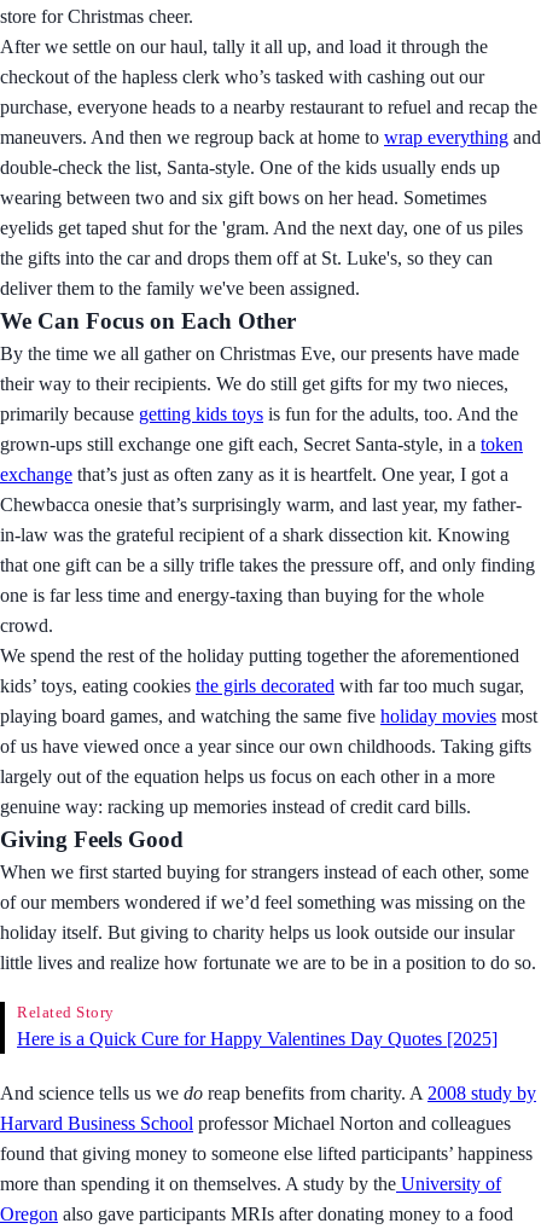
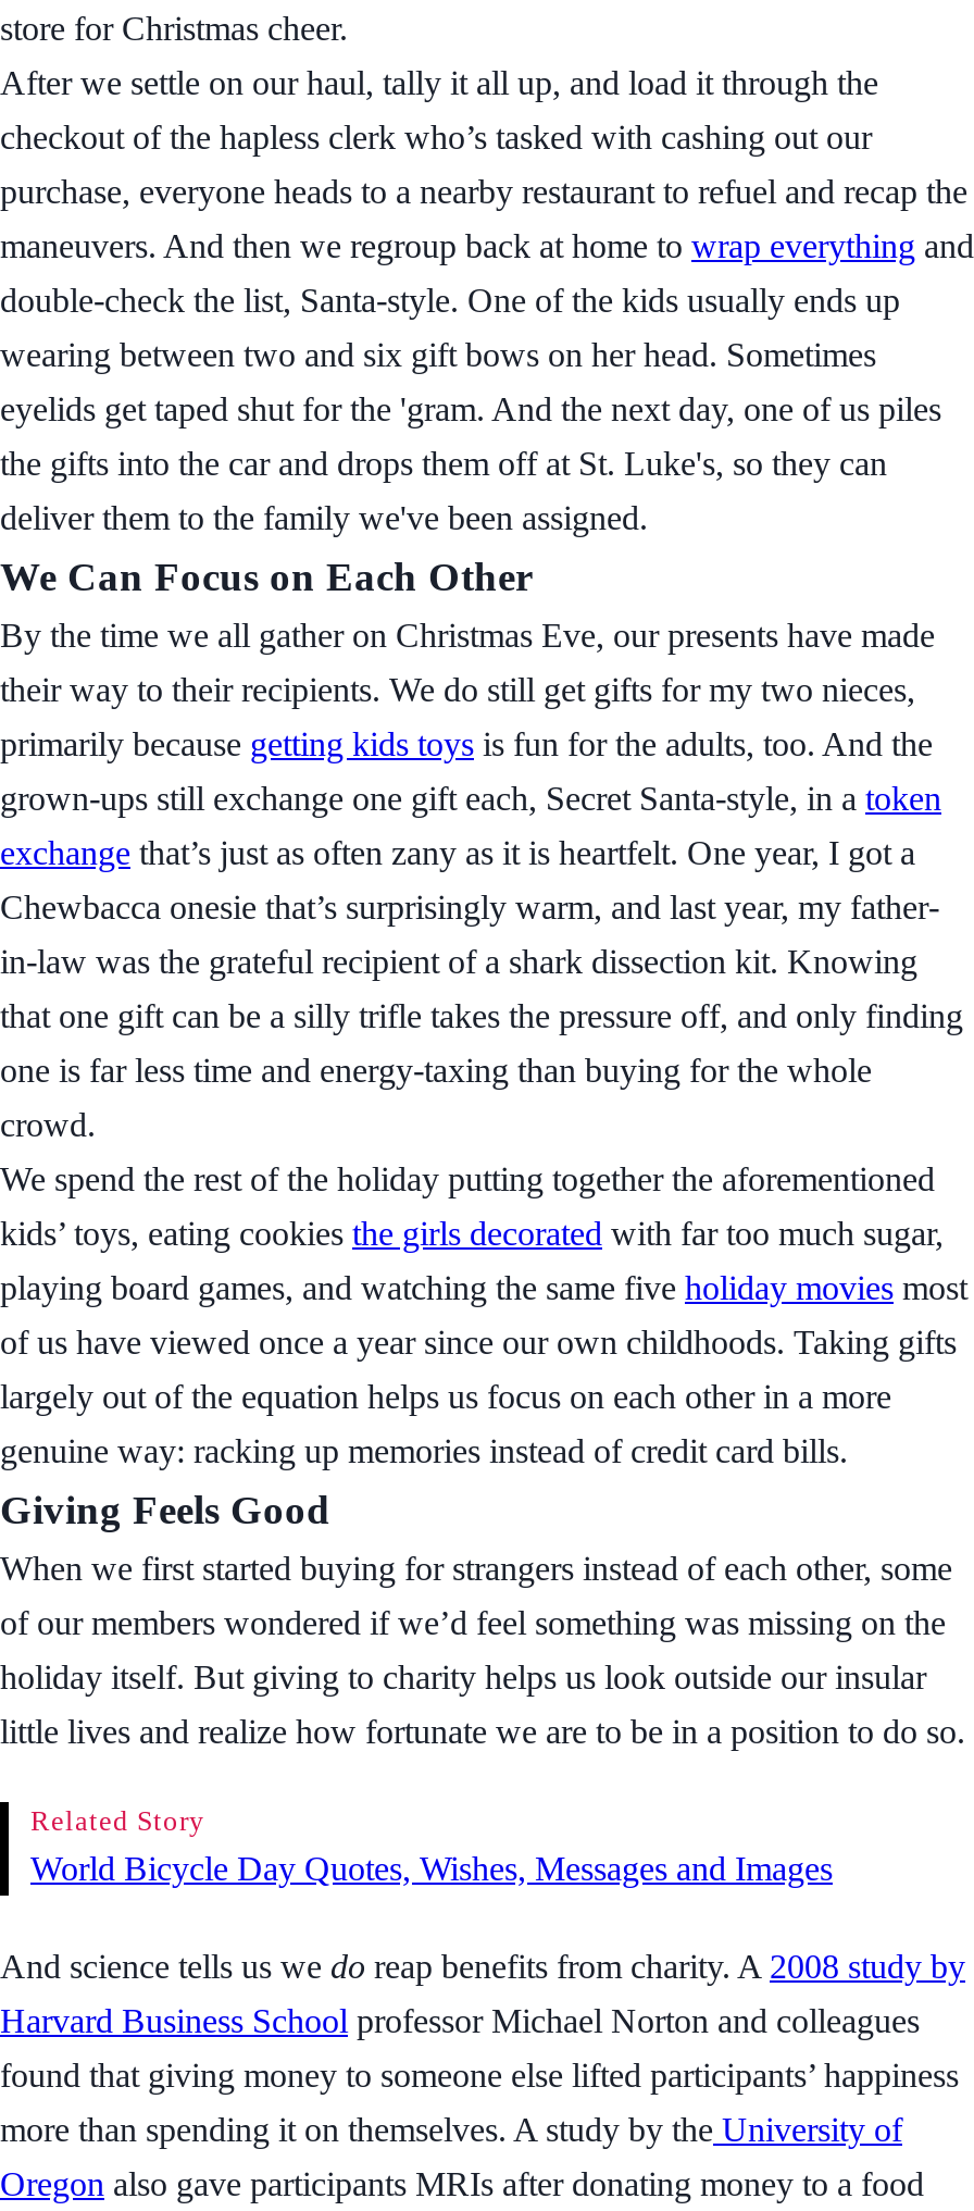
- Here is a Quick Cure for Happy Valentines Day Quotes [2025]
+ World Bicycle Day Quotes, Wishes, Messages and Images
